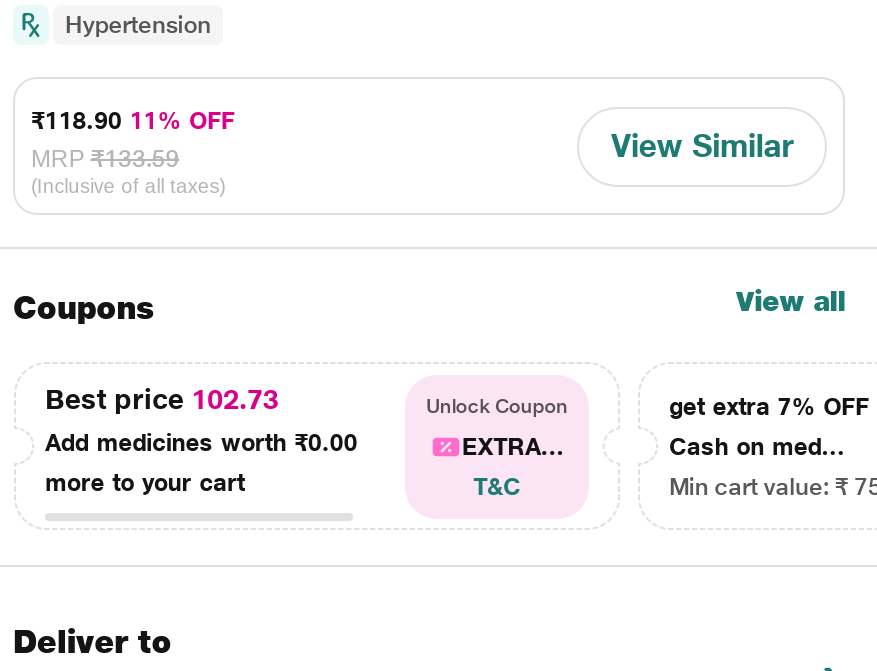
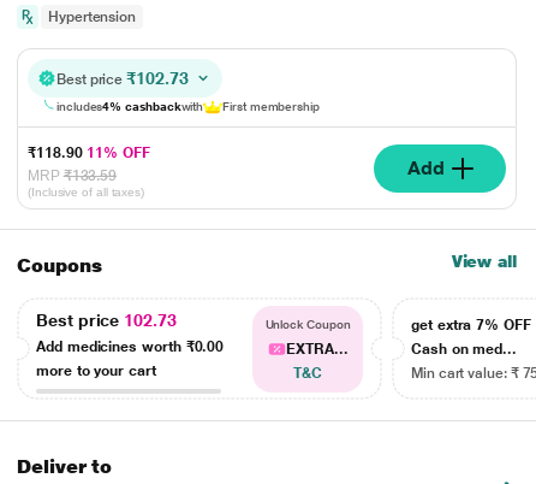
+ Best price ₹102.73
+ includes4% cashbackwith
+ First membership

- View Similar
+ Add
